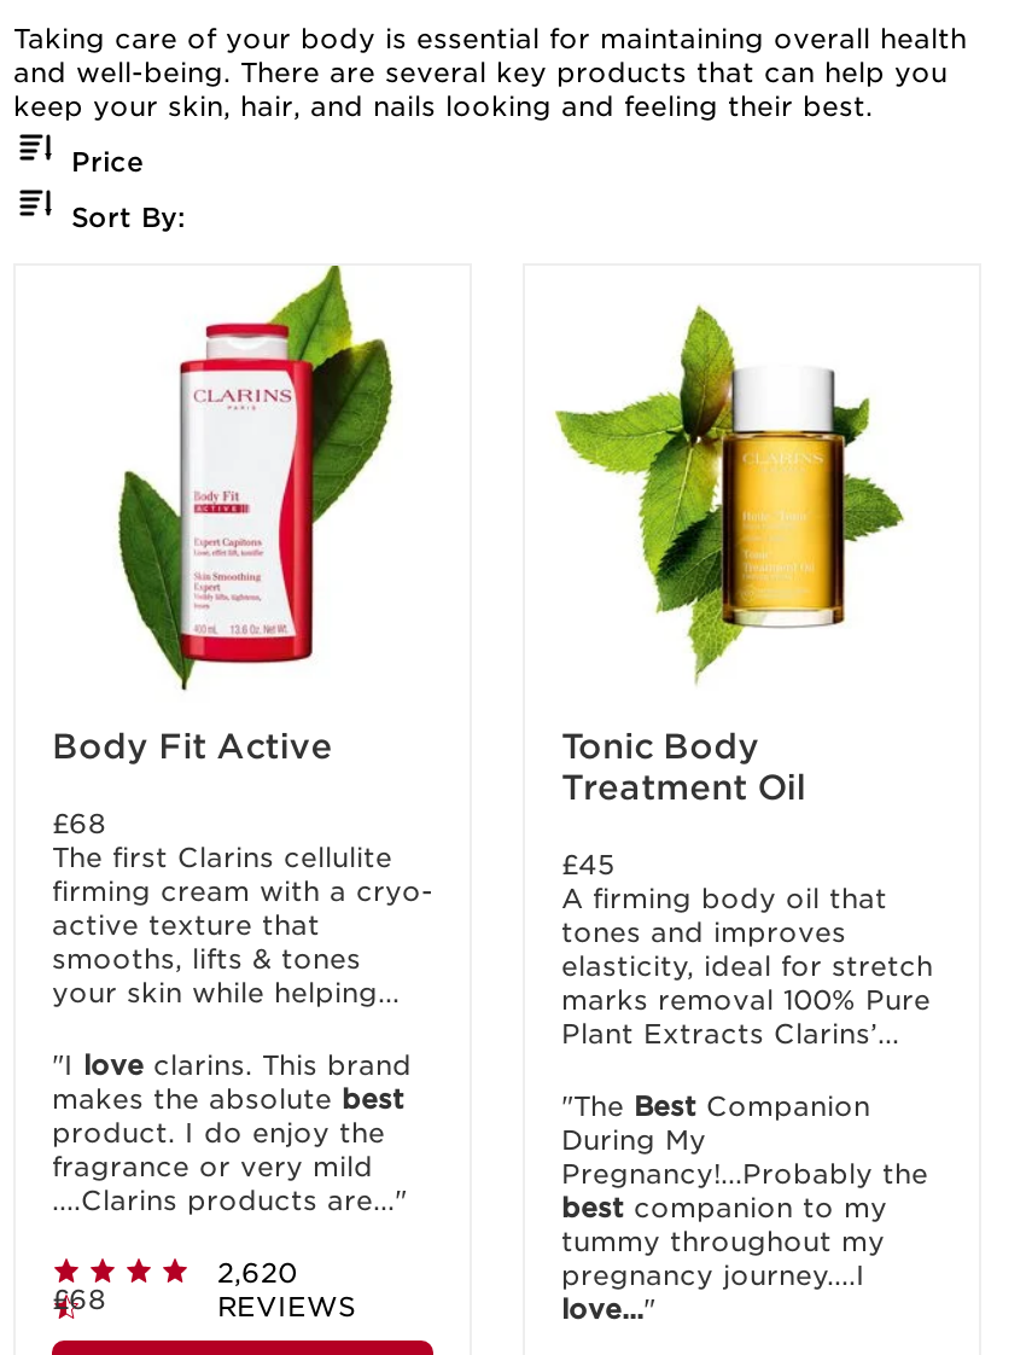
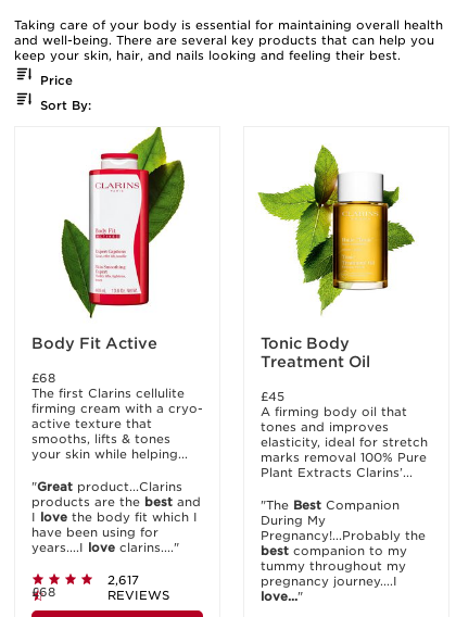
- "I love clarins. This brand
- makes the absolute best
- product. I do enjoy the
- fragrance or very mild
- ....Clarins products are..."
+ "Great product...Clarins
+ products are the best and
+ I love the body fit which I
+ have been using for
+ years....I love clarins...."

- 2,620
+ 2,617
